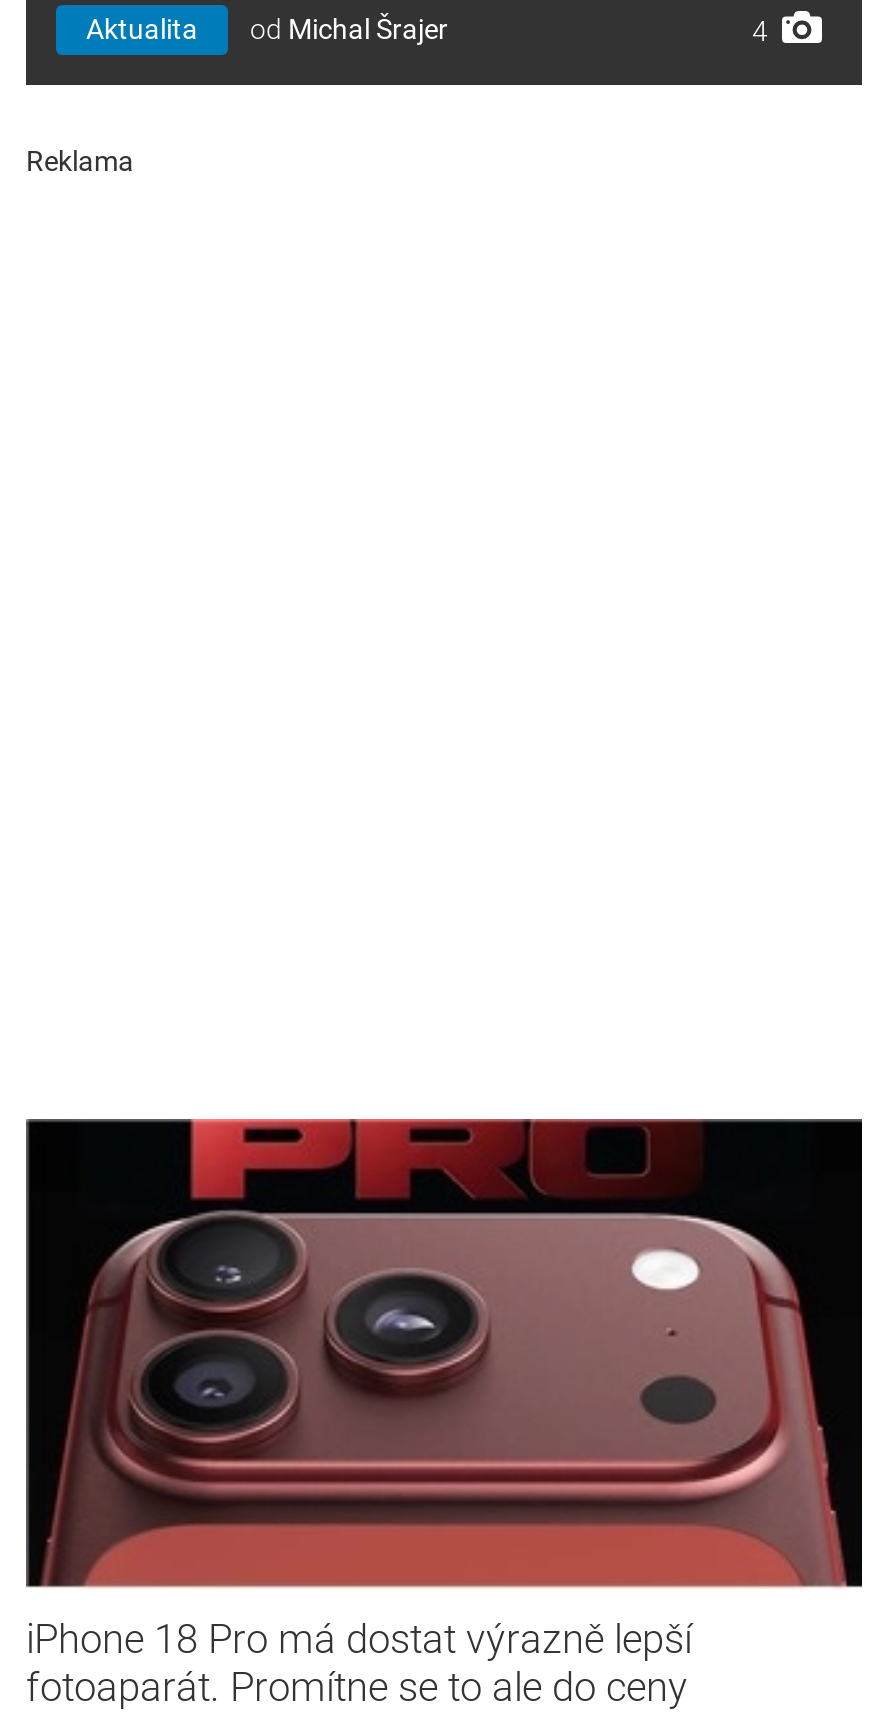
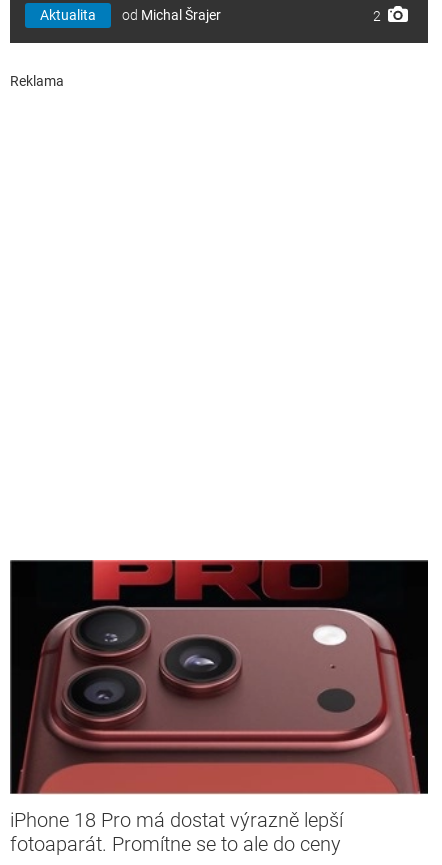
- 4
+ 2
